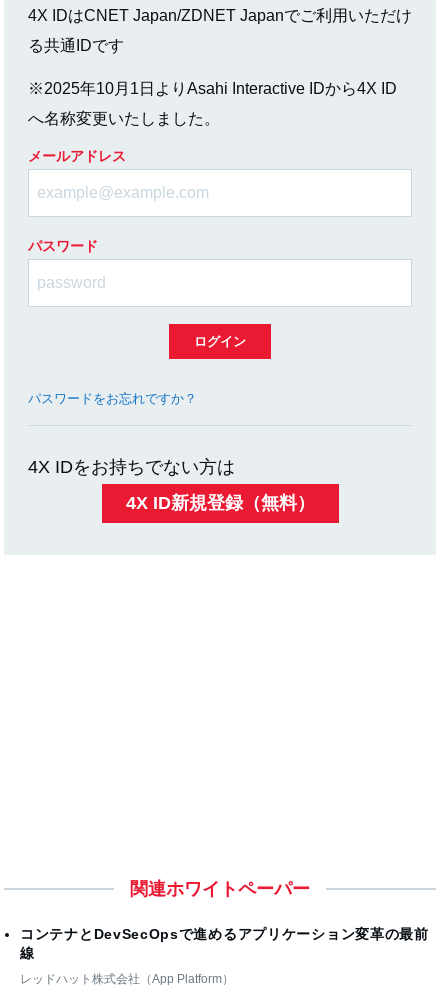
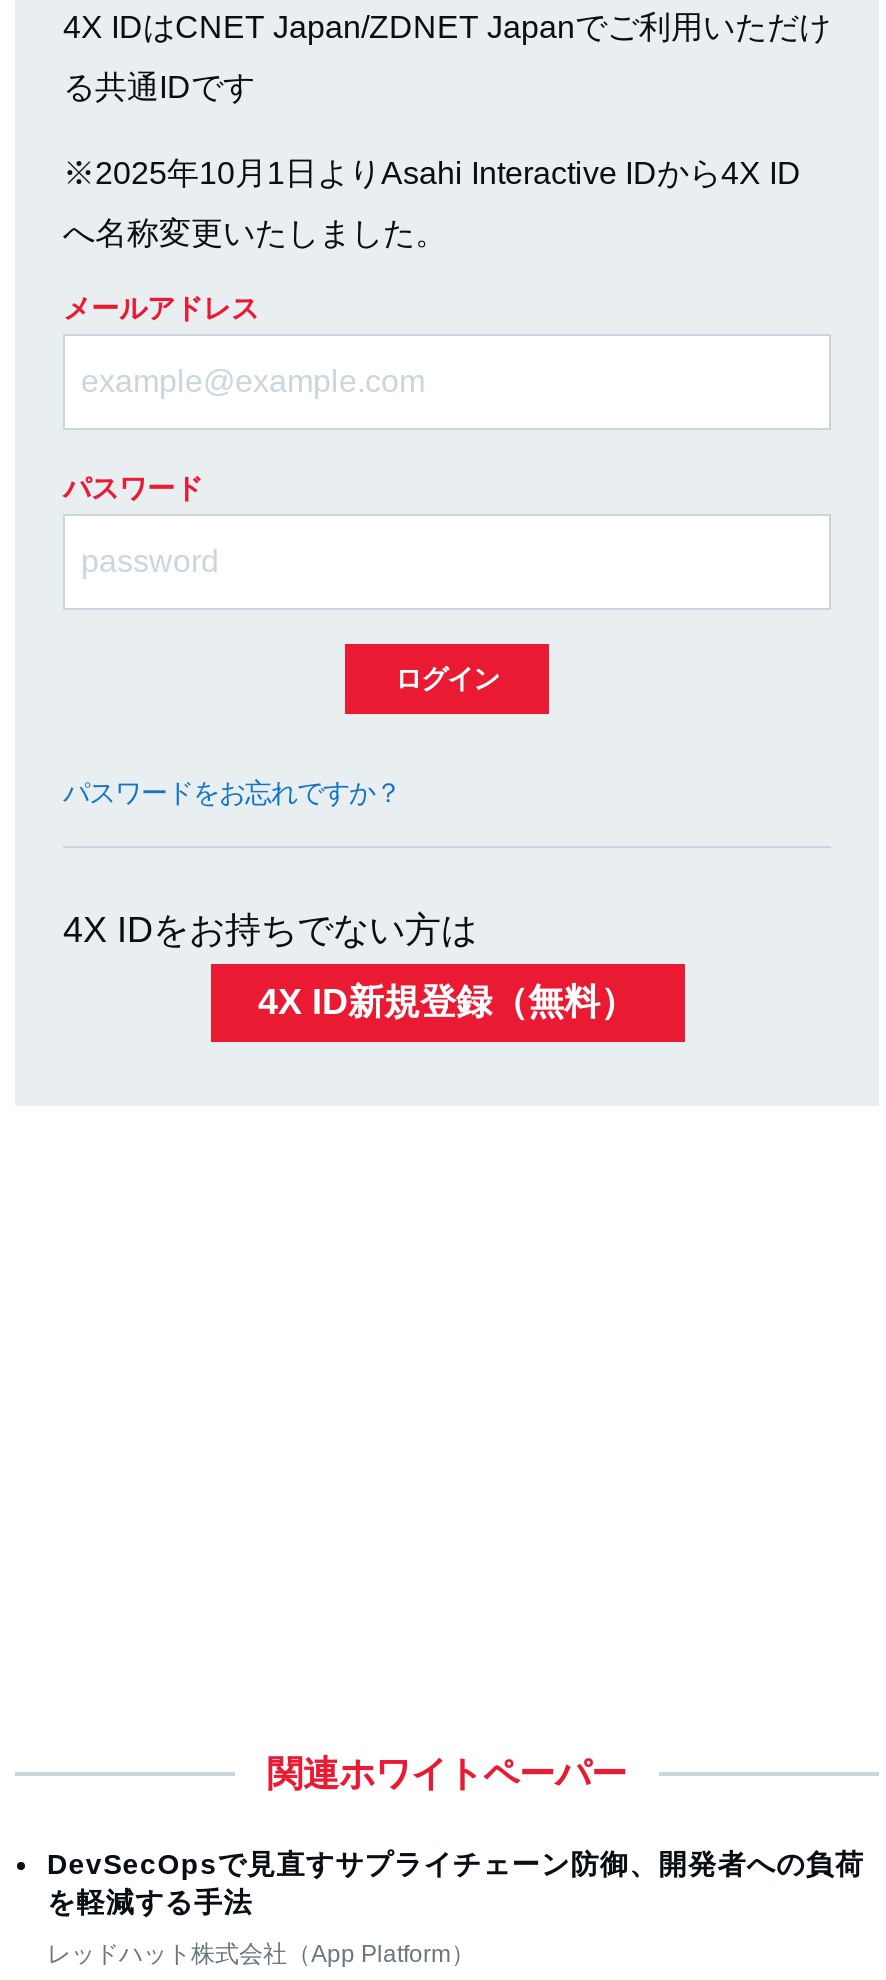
- コンテナとDevSecOpsで進めるアプリケーション変革の最前
- 線
+ DevSecOpsで見直すサプライチェーン防御、開発者への負荷
+ を軽減する手法
